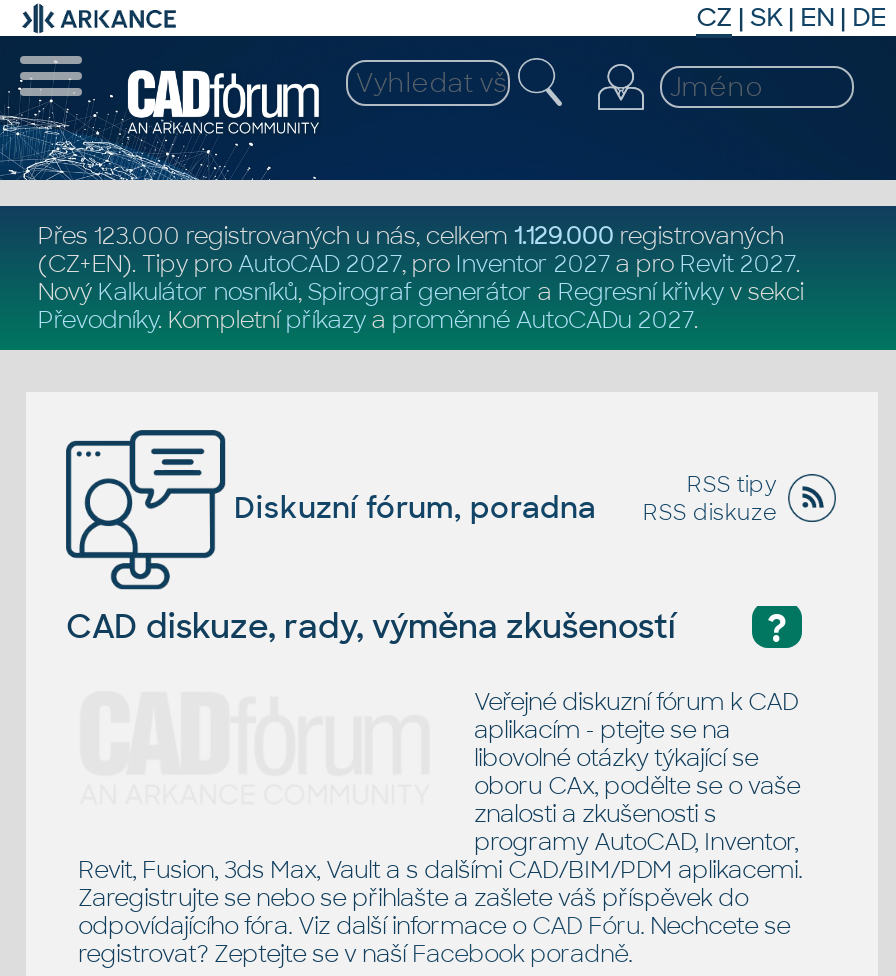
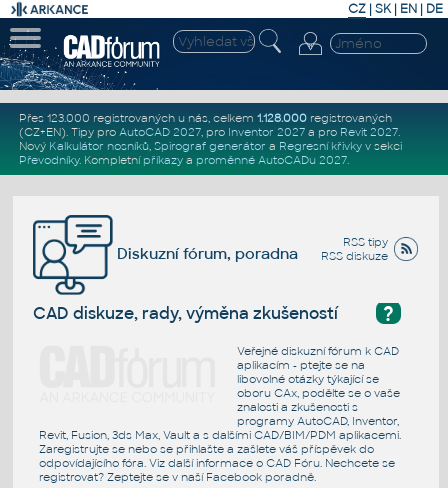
- Přes 123.000 registrovaných u nás, celkem 1.129.000 registrovaných
+ Přes 123.000 registrovaných u nás, celkem 1.128.000 registrovaných
